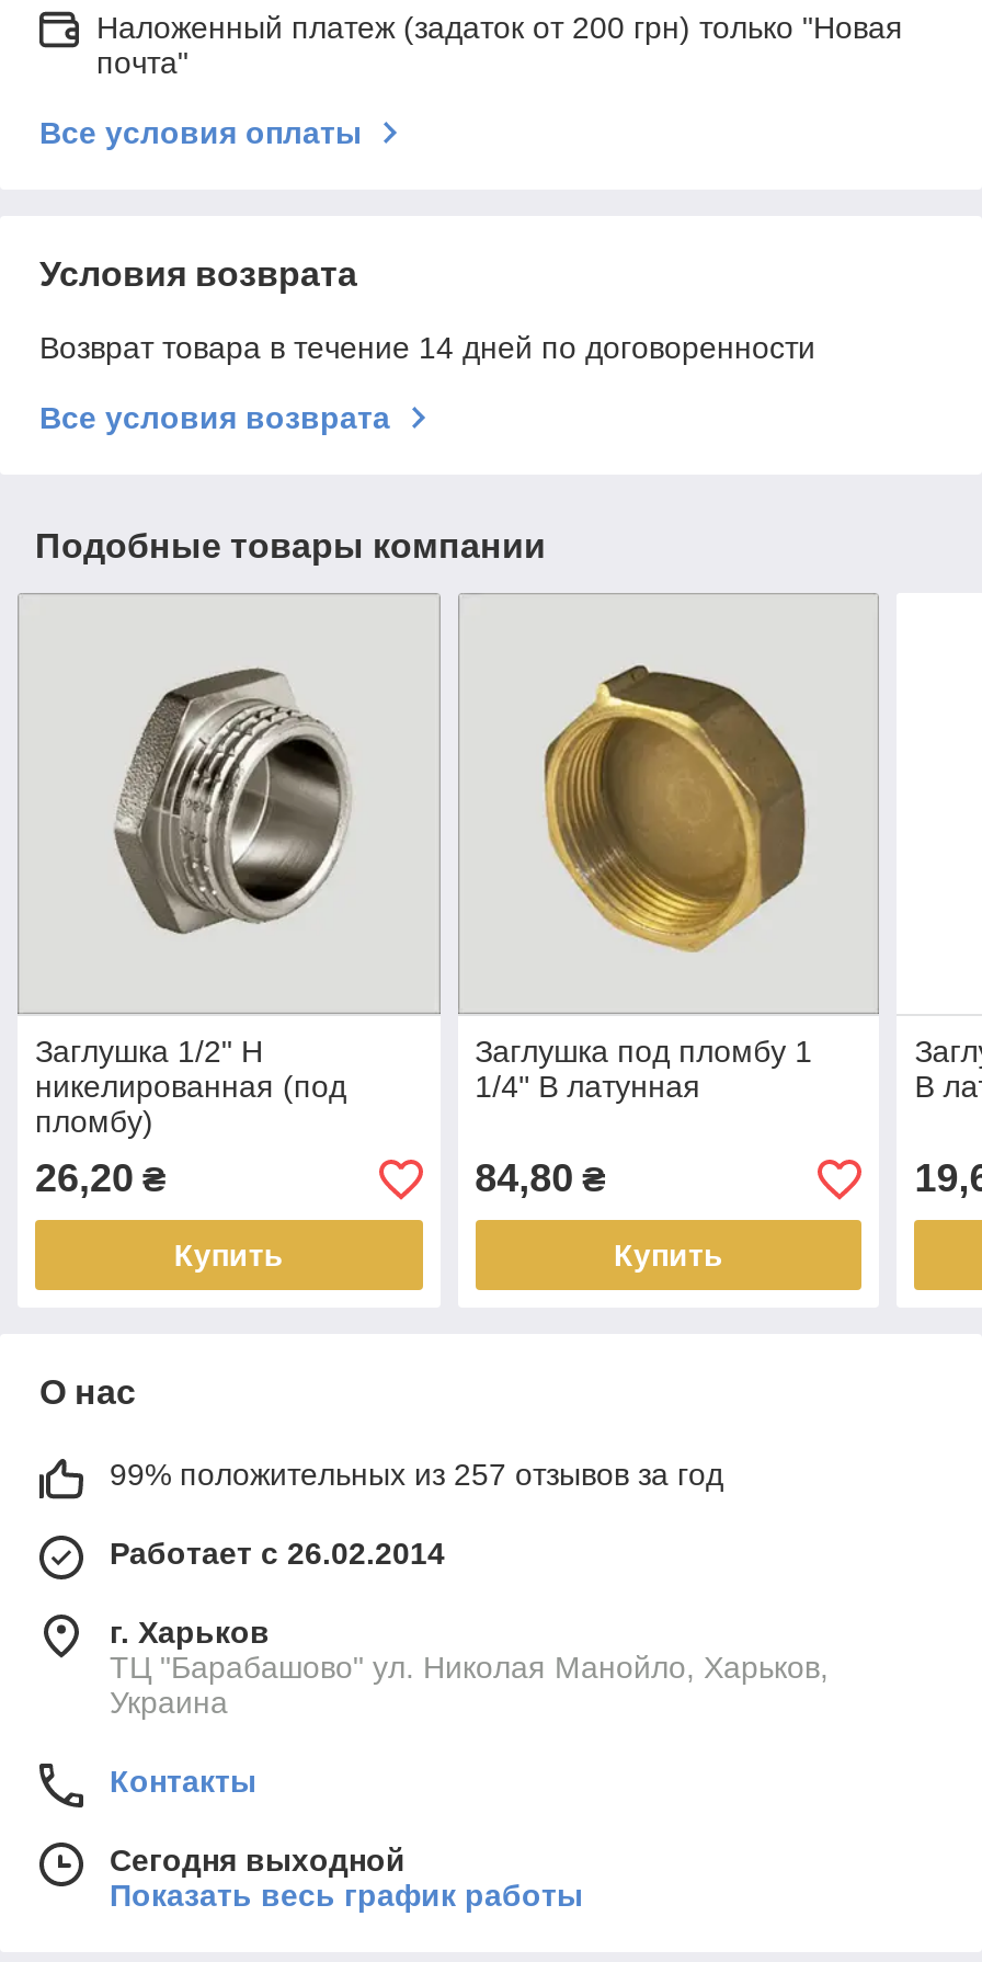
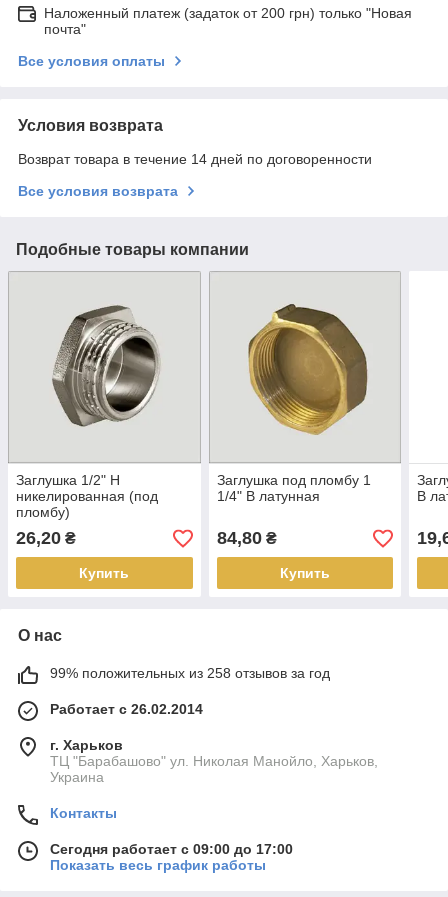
- 99% положительных из 257 отзывов за год
+ 99% положительных из 258 отзывов за год

- Сегодня выходной
+ Сегодня работает с 09:00 до 17:00
